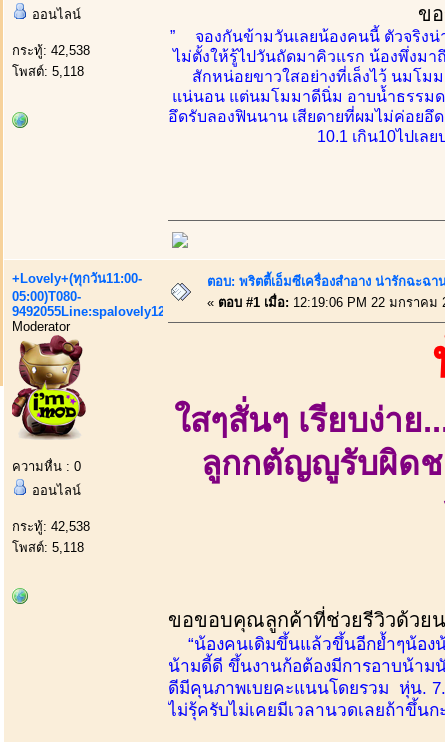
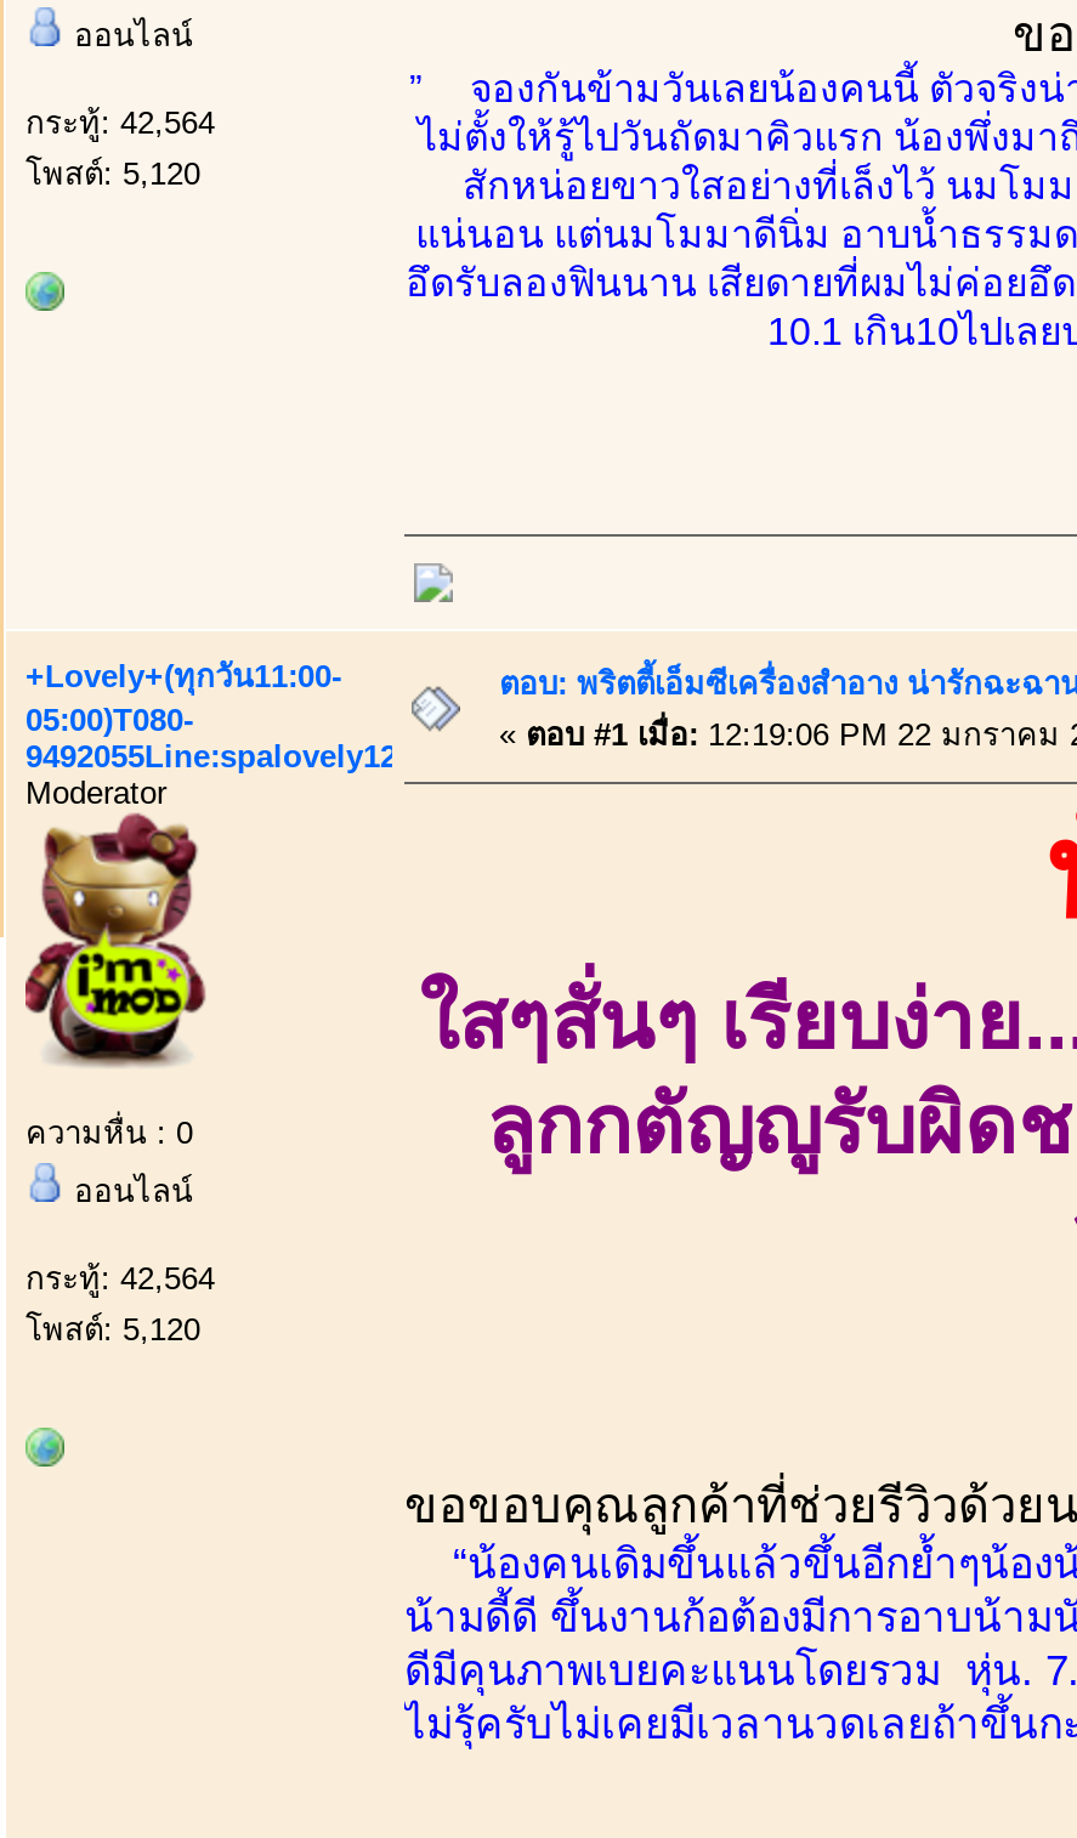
- กระทู้: 42,538
+ กระทู้: 42,564

- โพสต์: 5,118
+ โพสต์: 5,120

- กระทู้: 42,538
+ กระทู้: 42,564

- โพสต์: 5,118
+ โพสต์: 5,120
